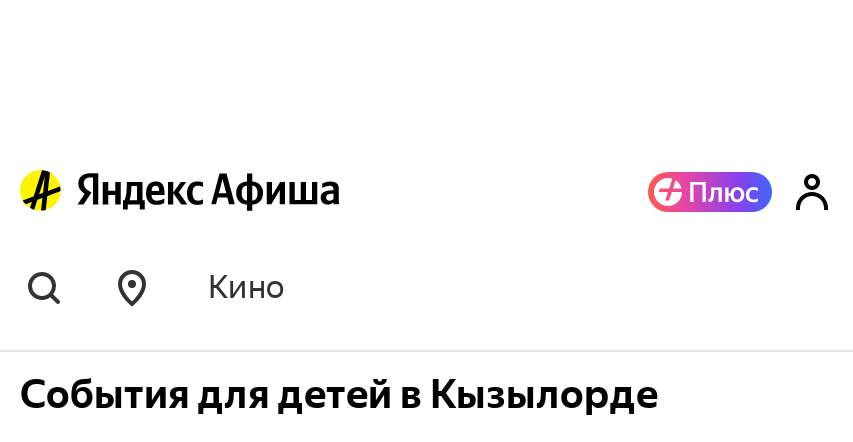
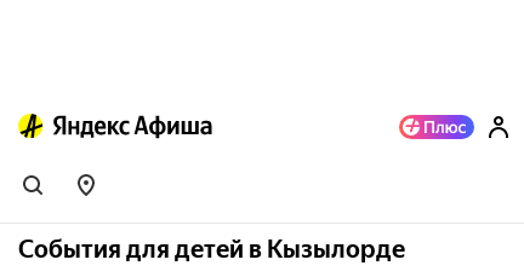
- Кино
